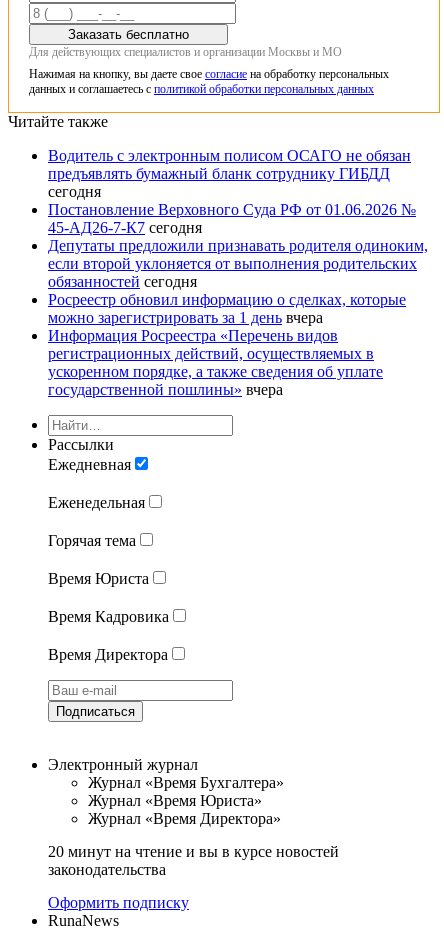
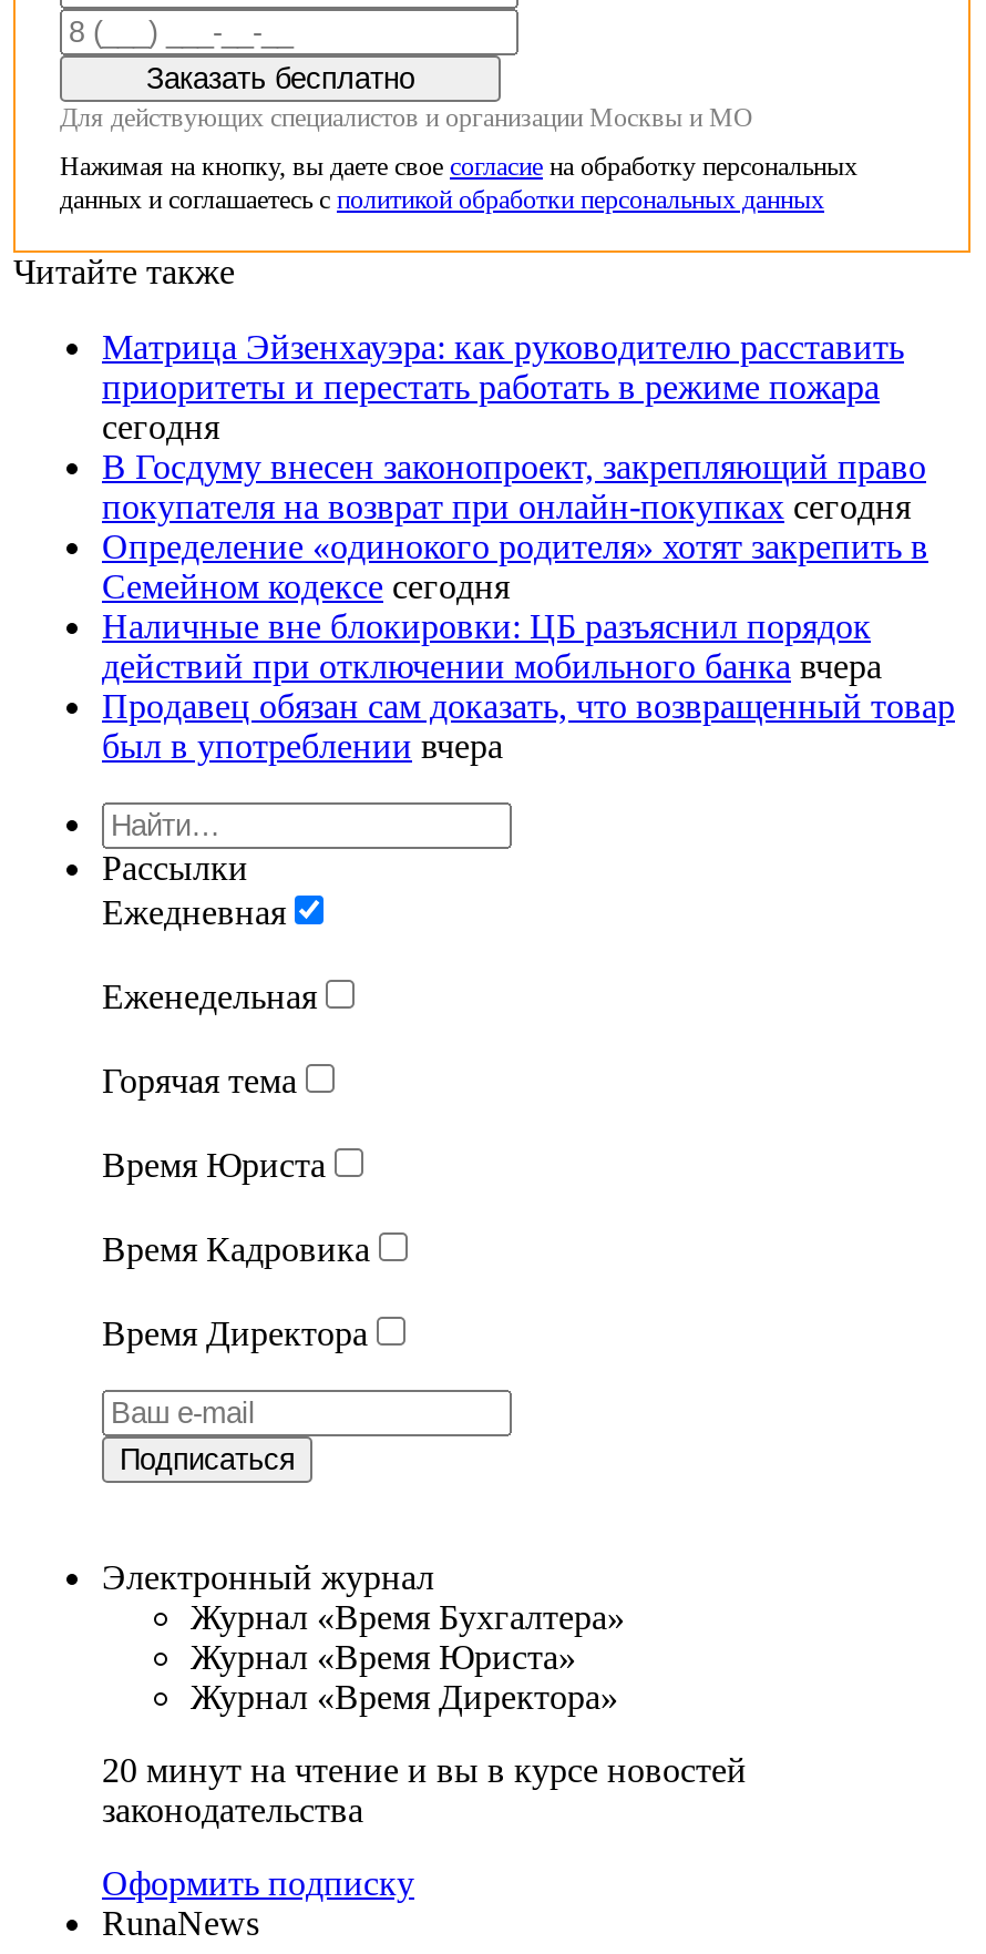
- Водитель с электронным полисом ОСАГО не обязан
- предъявлять бумажный бланк сотруднику ГИБДД
+ Матрица Эйзенхауэра: как руководителю расставить
+ приоритеты и перестать работать в режиме пожара

- Постановление Верховного Суда РФ от 01.06.2026 №
- 45-АД26-7-К7 сегодня
- Депутаты предложили признавать родителя одиноким,
- если второй уклоняется от выполнения родительских
- обязанностей сегодня
- Росреестр обновил информацию о сделках, которые
- можно зарегистрировать за 1 день вчера
- Информация Росреестра «Перечень видов
- регистрационных действий, осуществляемых в
- ускоренном порядке, а также сведения об уплате
- государственной пошлины» вчера
+ В Госдуму внесен законопроект, закрепляющий право
+ покупателя на возврат при онлайн-покупках сегодня
+ Определение «одинокого родителя» хотят закрепить в
+ Семейном кодексе сегодня
+ Наличные вне блокировки: ЦБ разъяснил порядок
+ действий при отключении мобильного банка вчера
+ Продавец обязан сам доказать, что возвращенный товар
+ был в употреблении вчера
